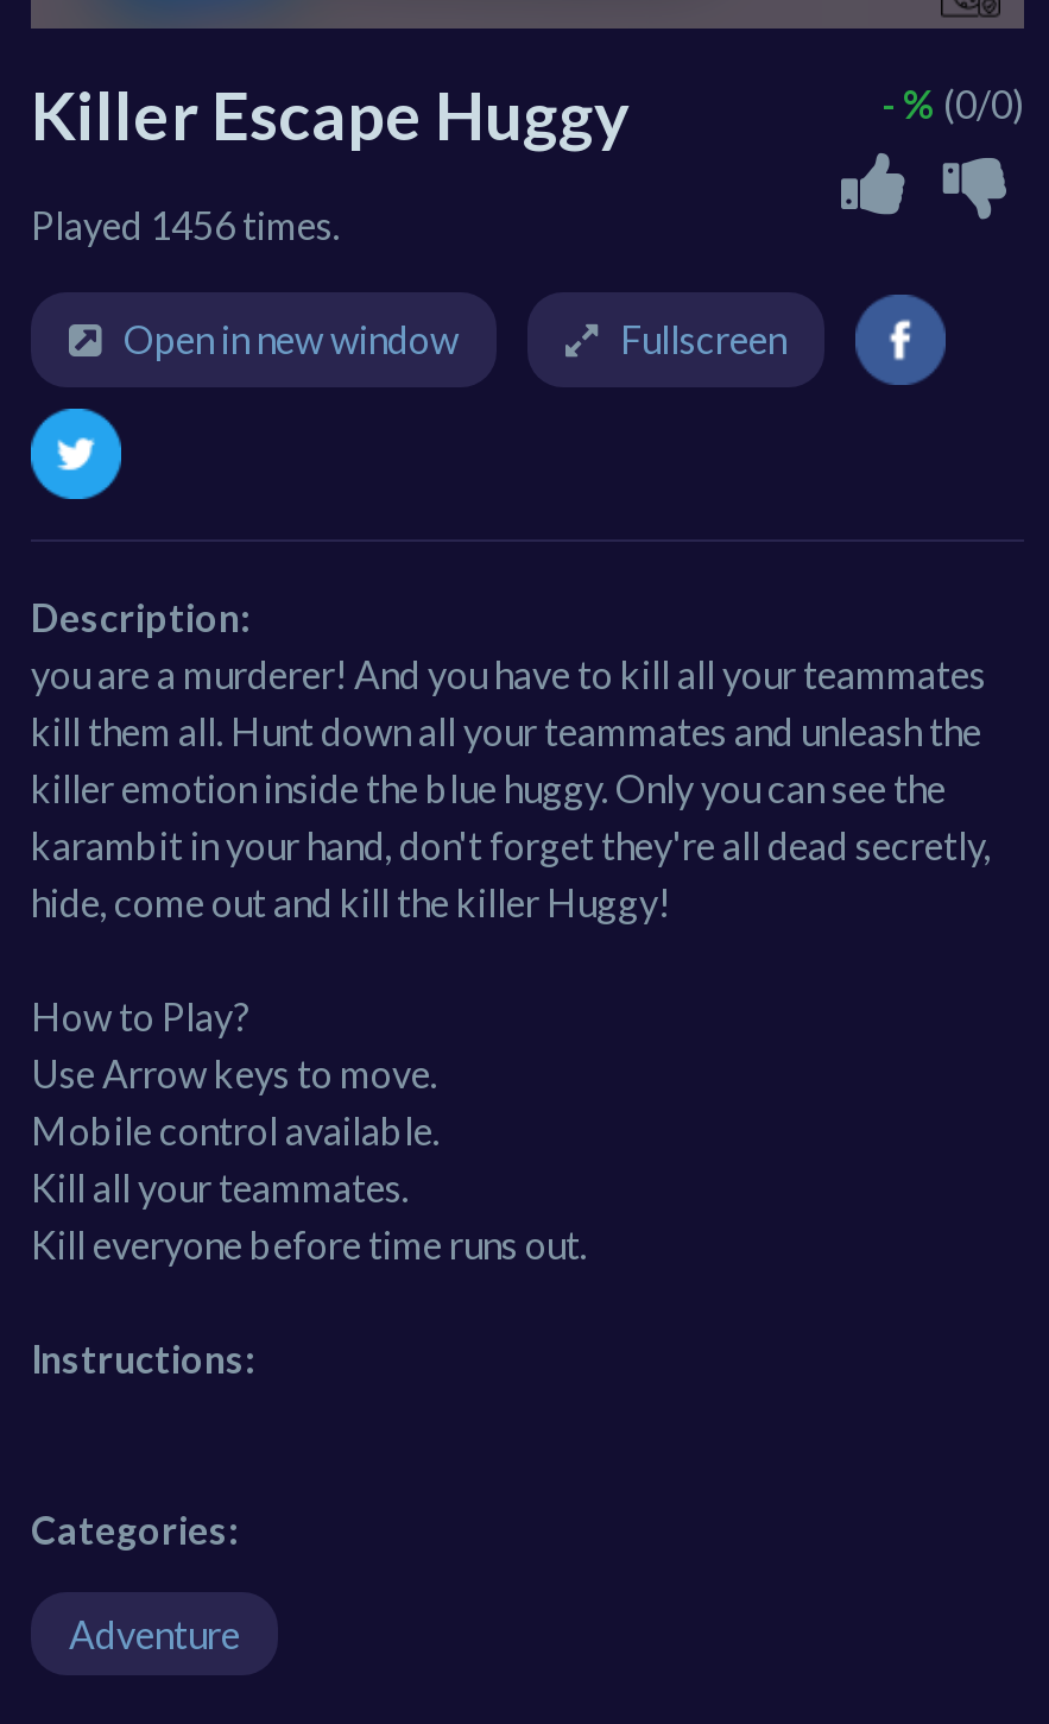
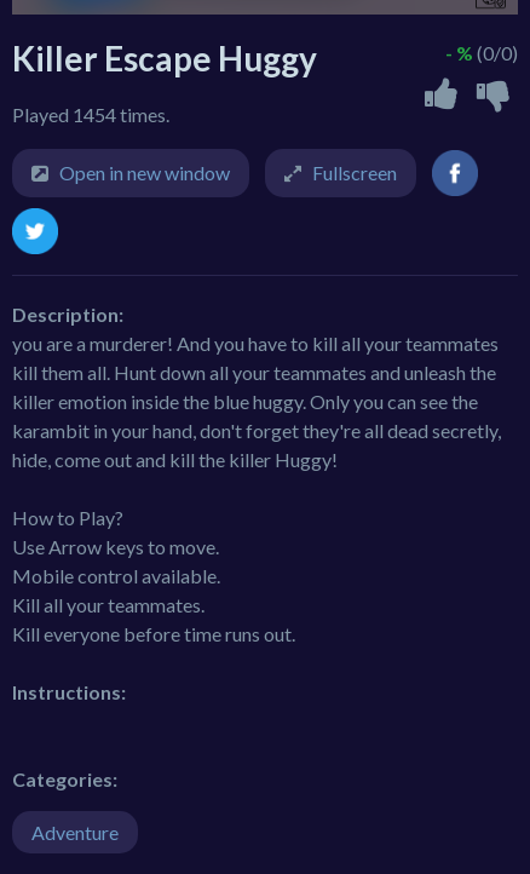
- Played 1456 times.
+ Played 1454 times.
